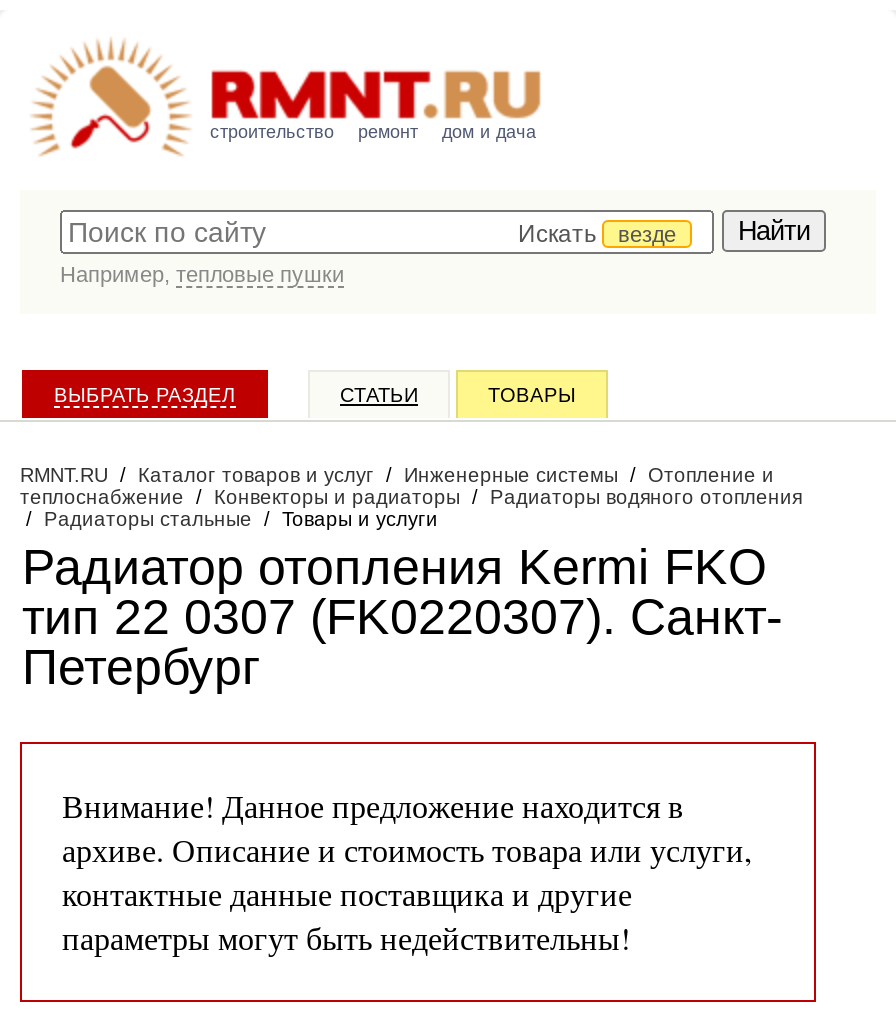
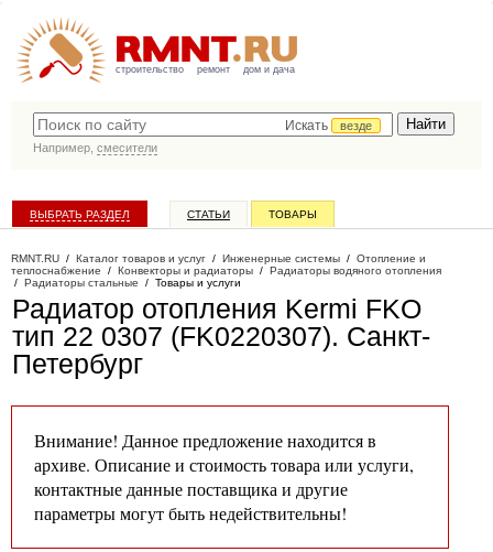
- Например, тепловые пушки
+ Например, смесители
